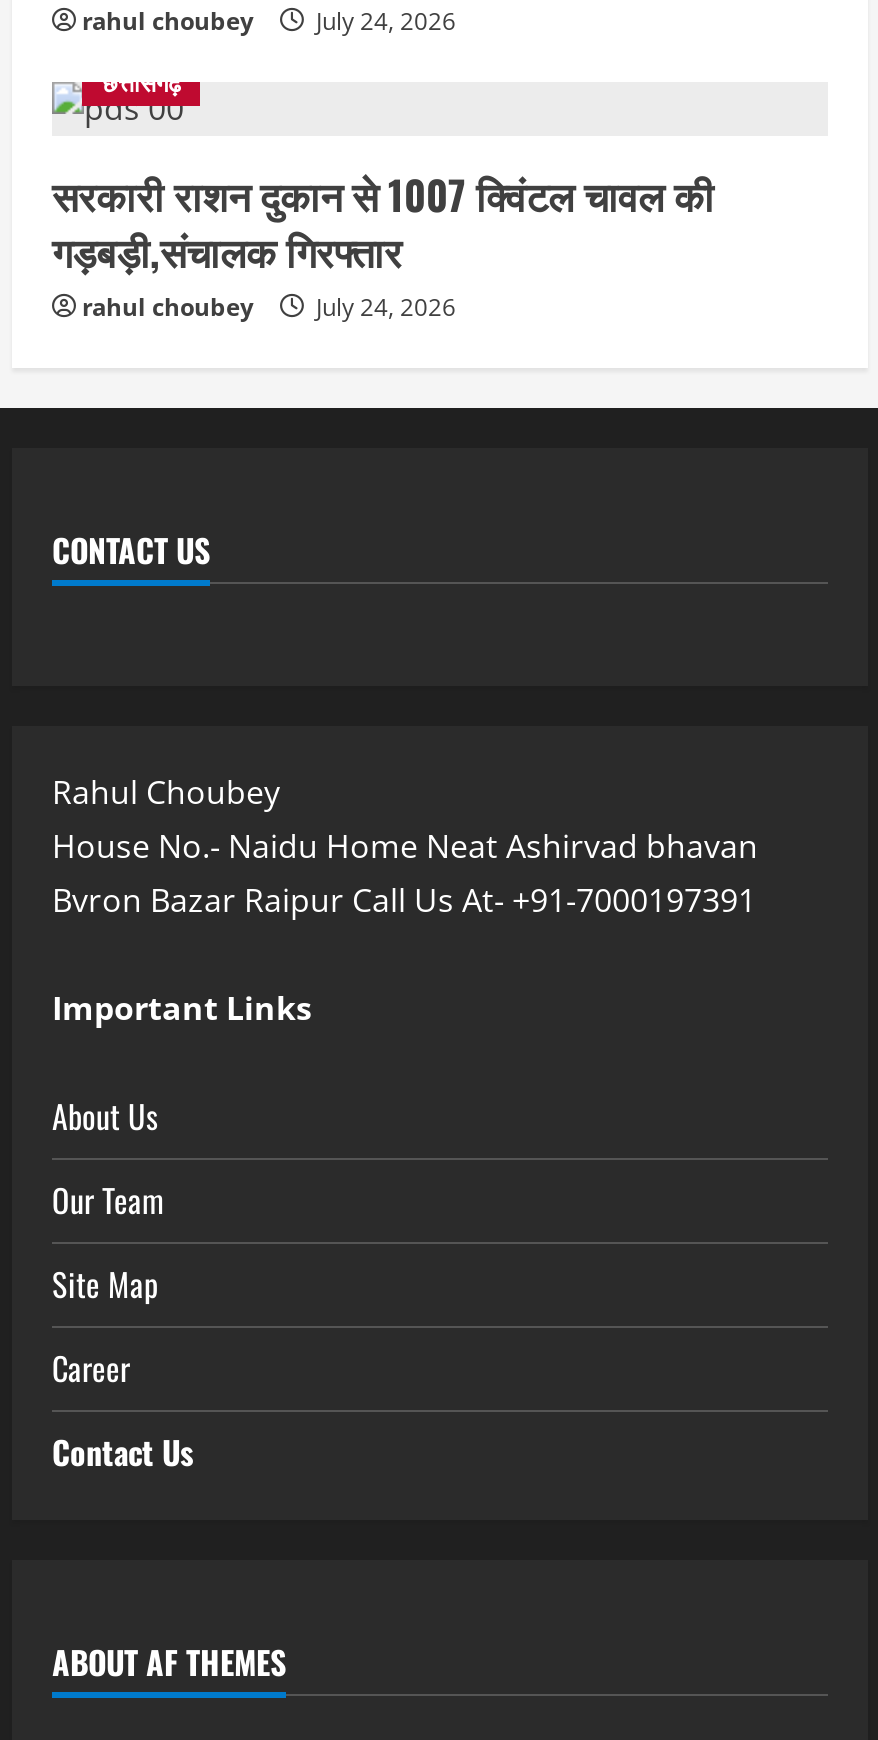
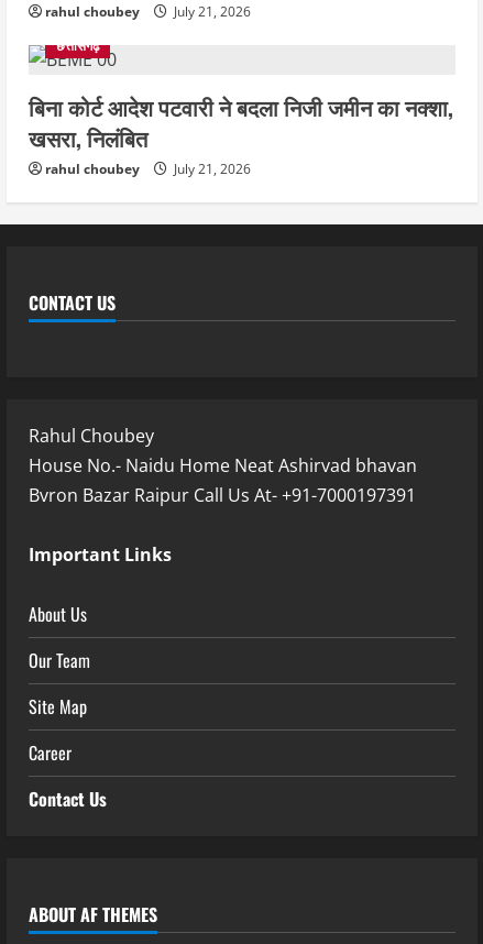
- rahul choubey July 24, 2026
+ rahul choubey July 21, 2026

- सरकारी राशन दुकान से 1007 क्विंटल चावल की
- गड़बड़ी,संचालक गिरफ्तार
+ बिना कोर्ट आदेश पटवारी ने बदला निजी जमीन का नक्शा,
+ खसरा, निलंबित

- rahul choubey July 24, 2026
+ rahul choubey July 21, 2026
